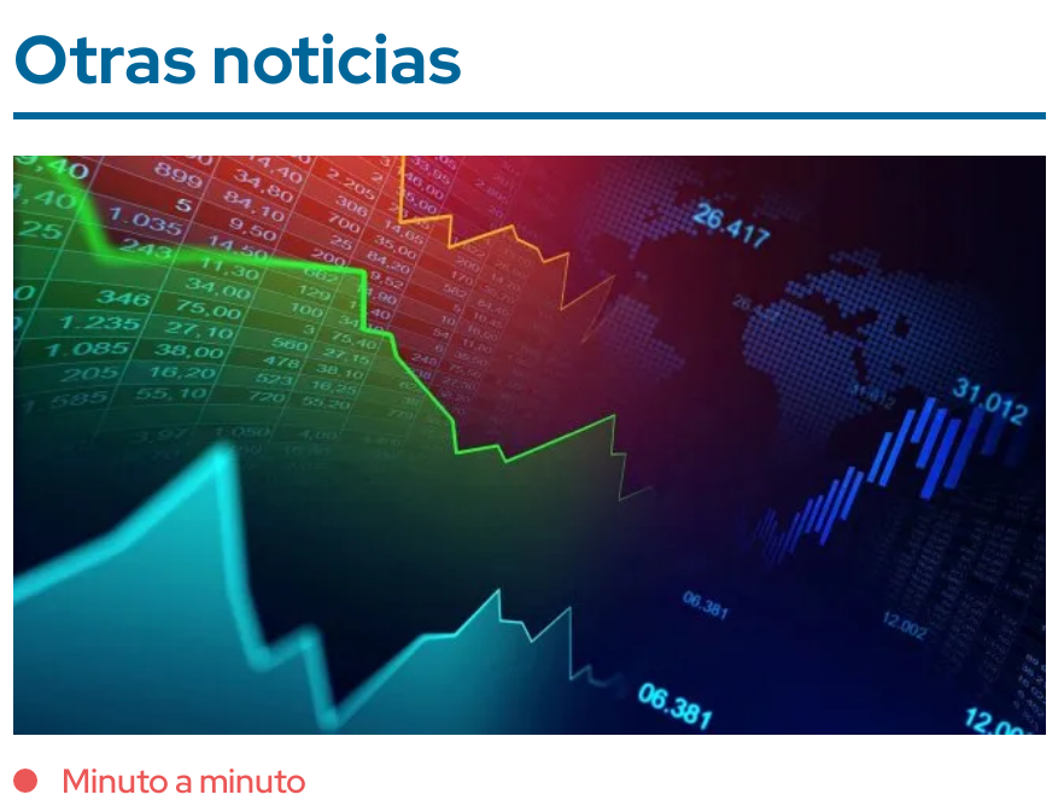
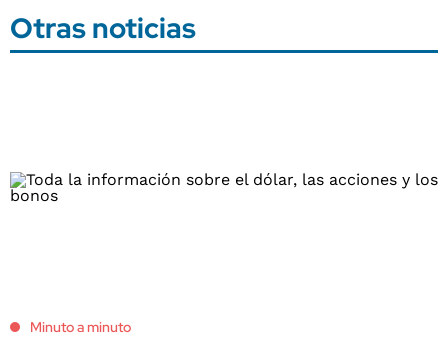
- [image]
